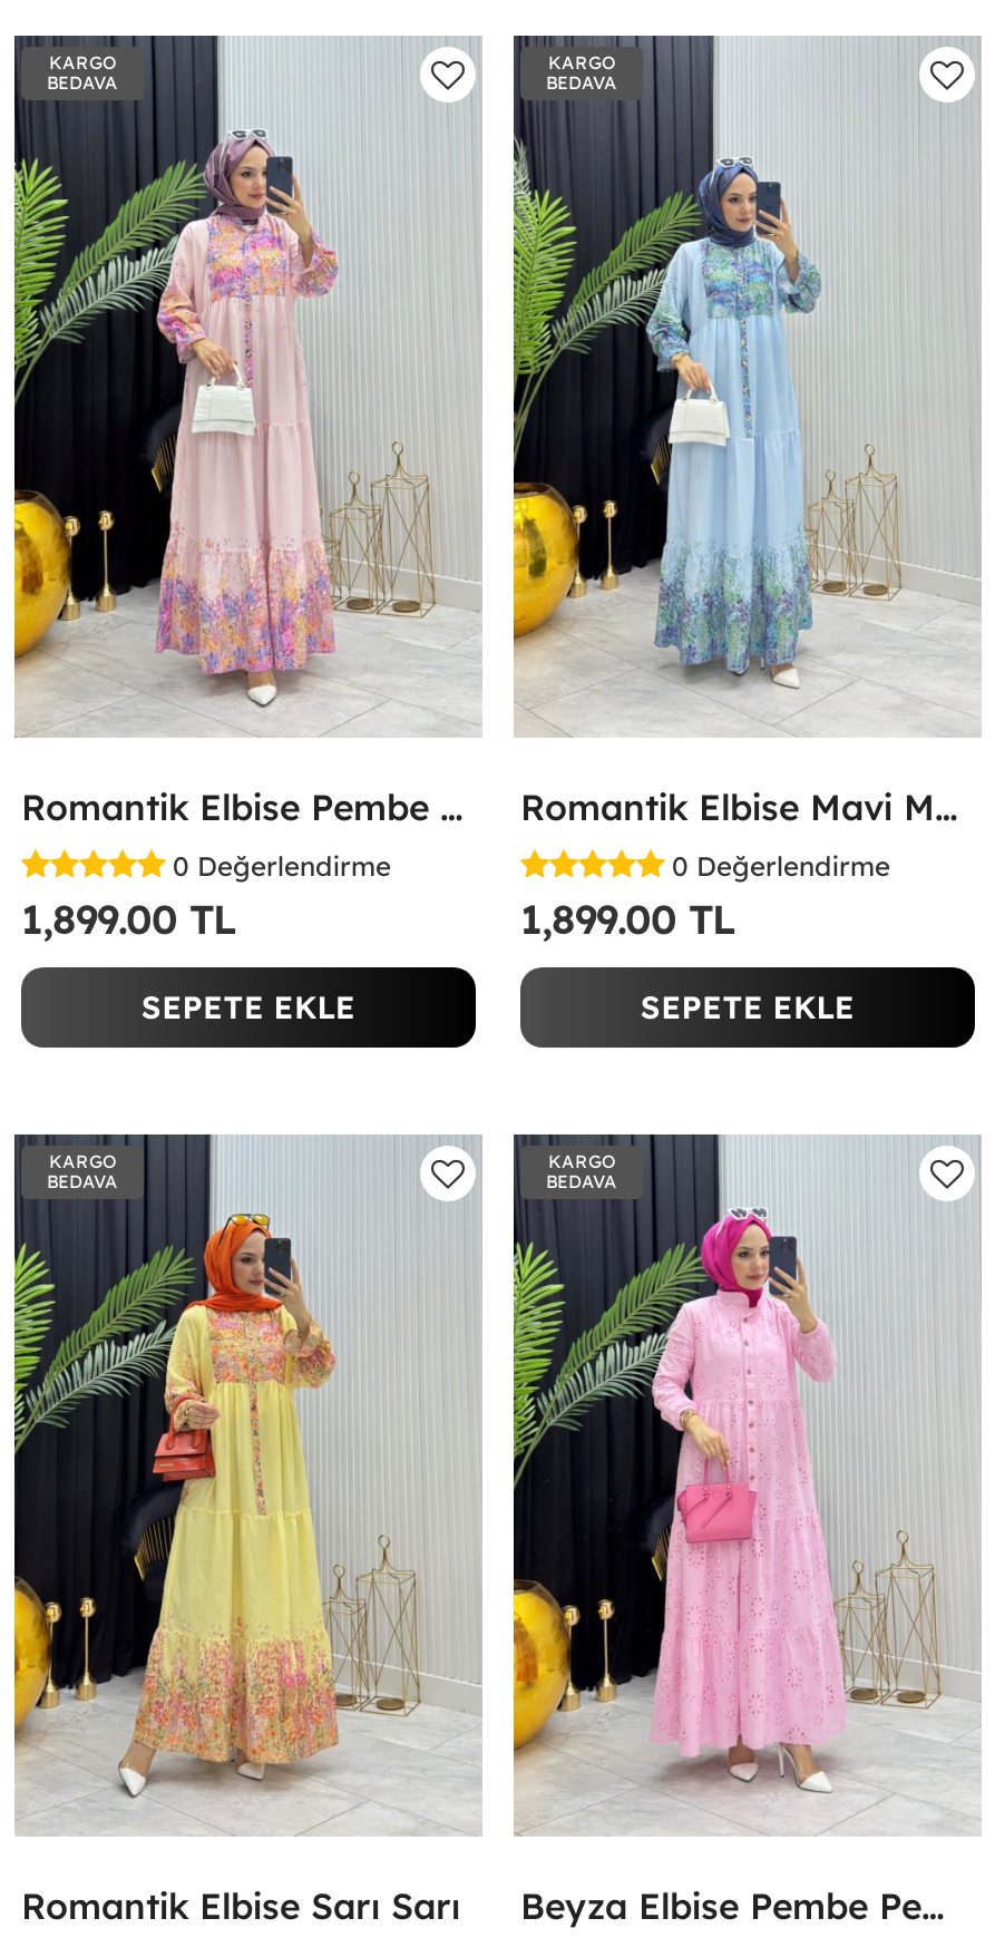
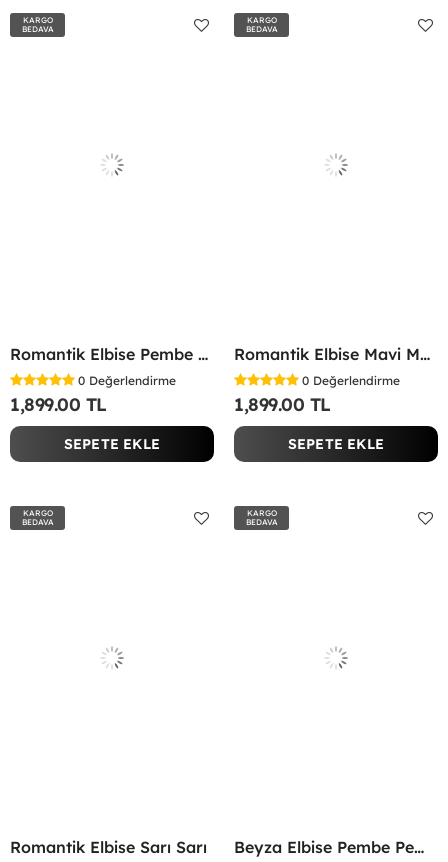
- [image]

- [image]

- [image]

- [image]
